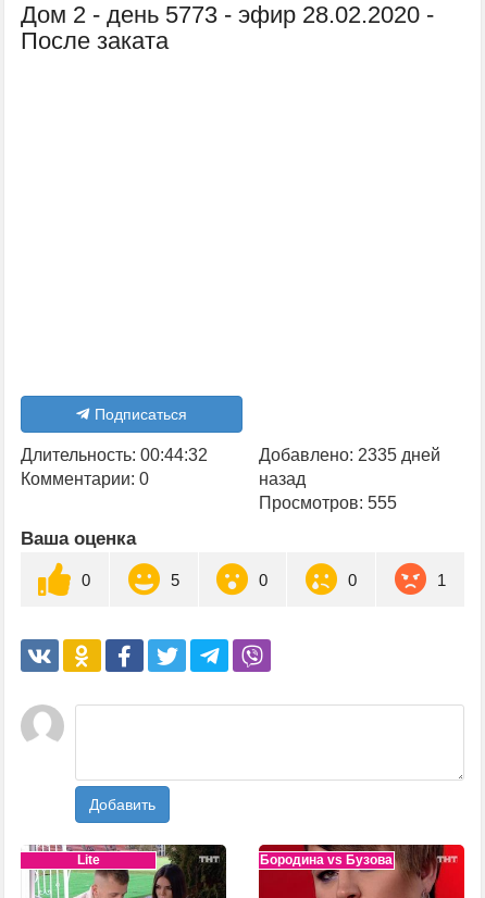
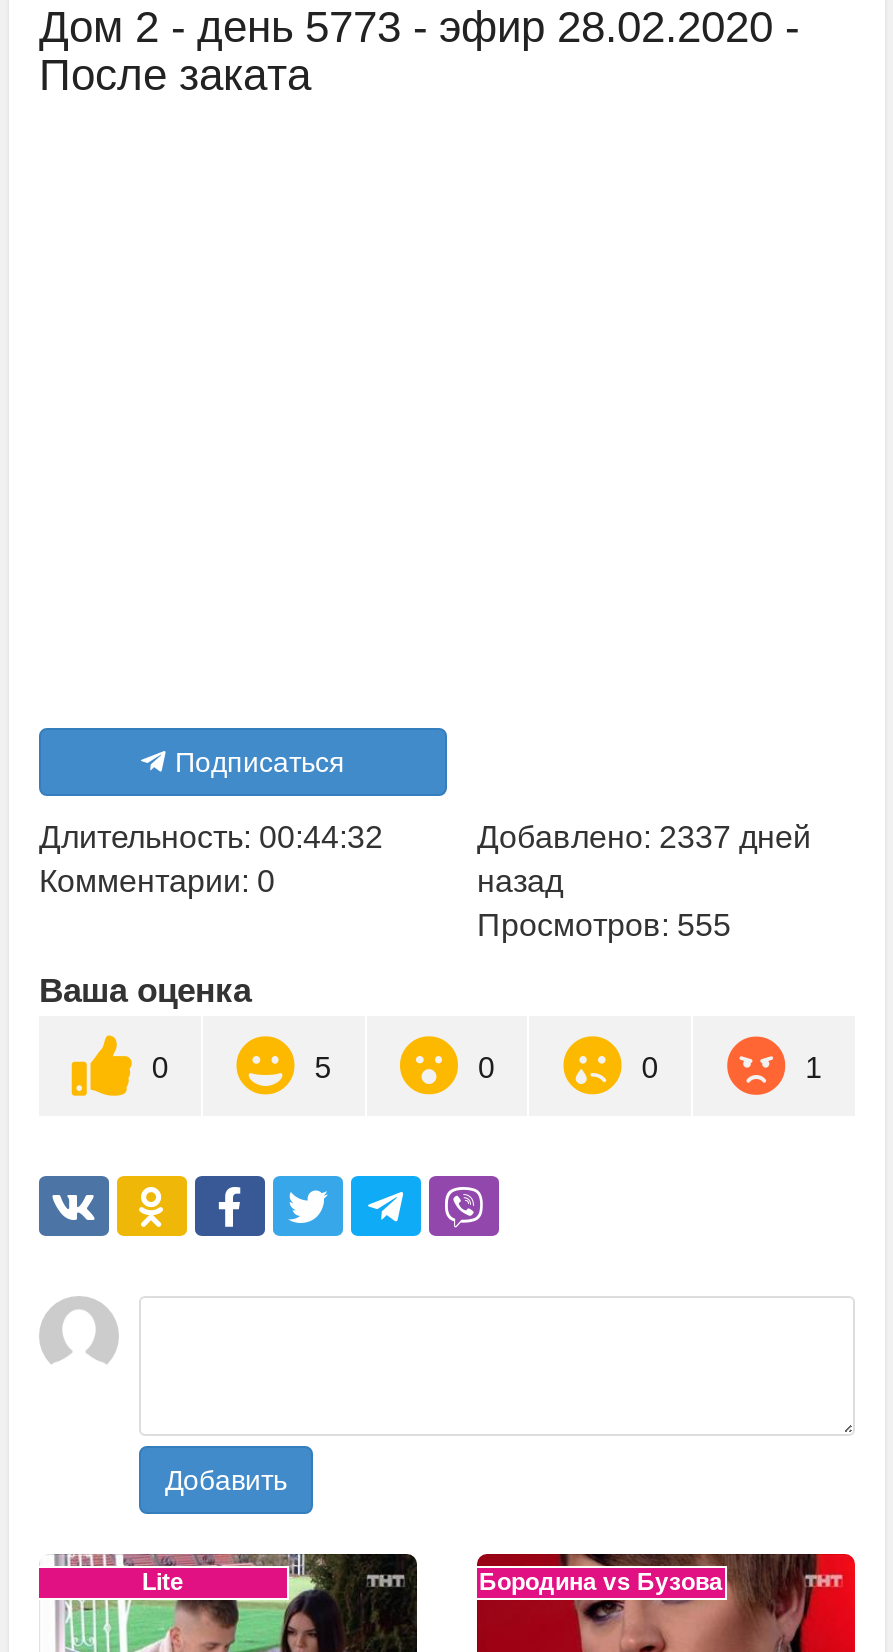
- Добавлено: 2335 дней
+ Добавлено: 2337 дней
